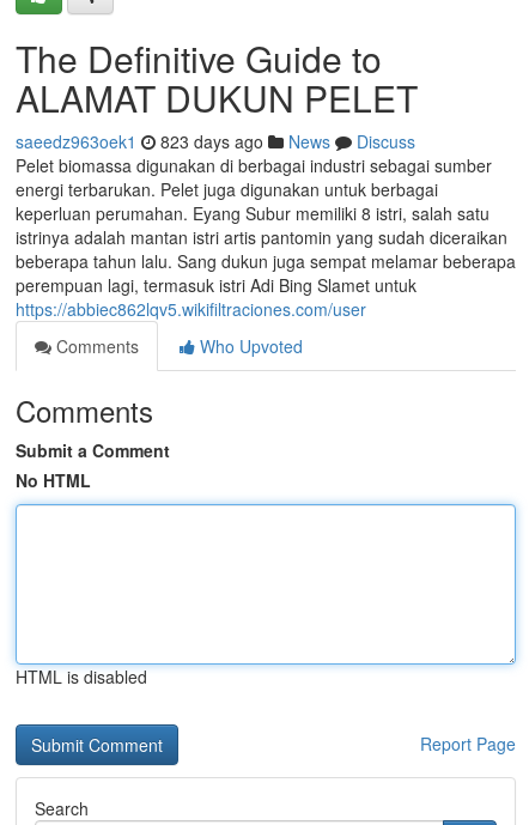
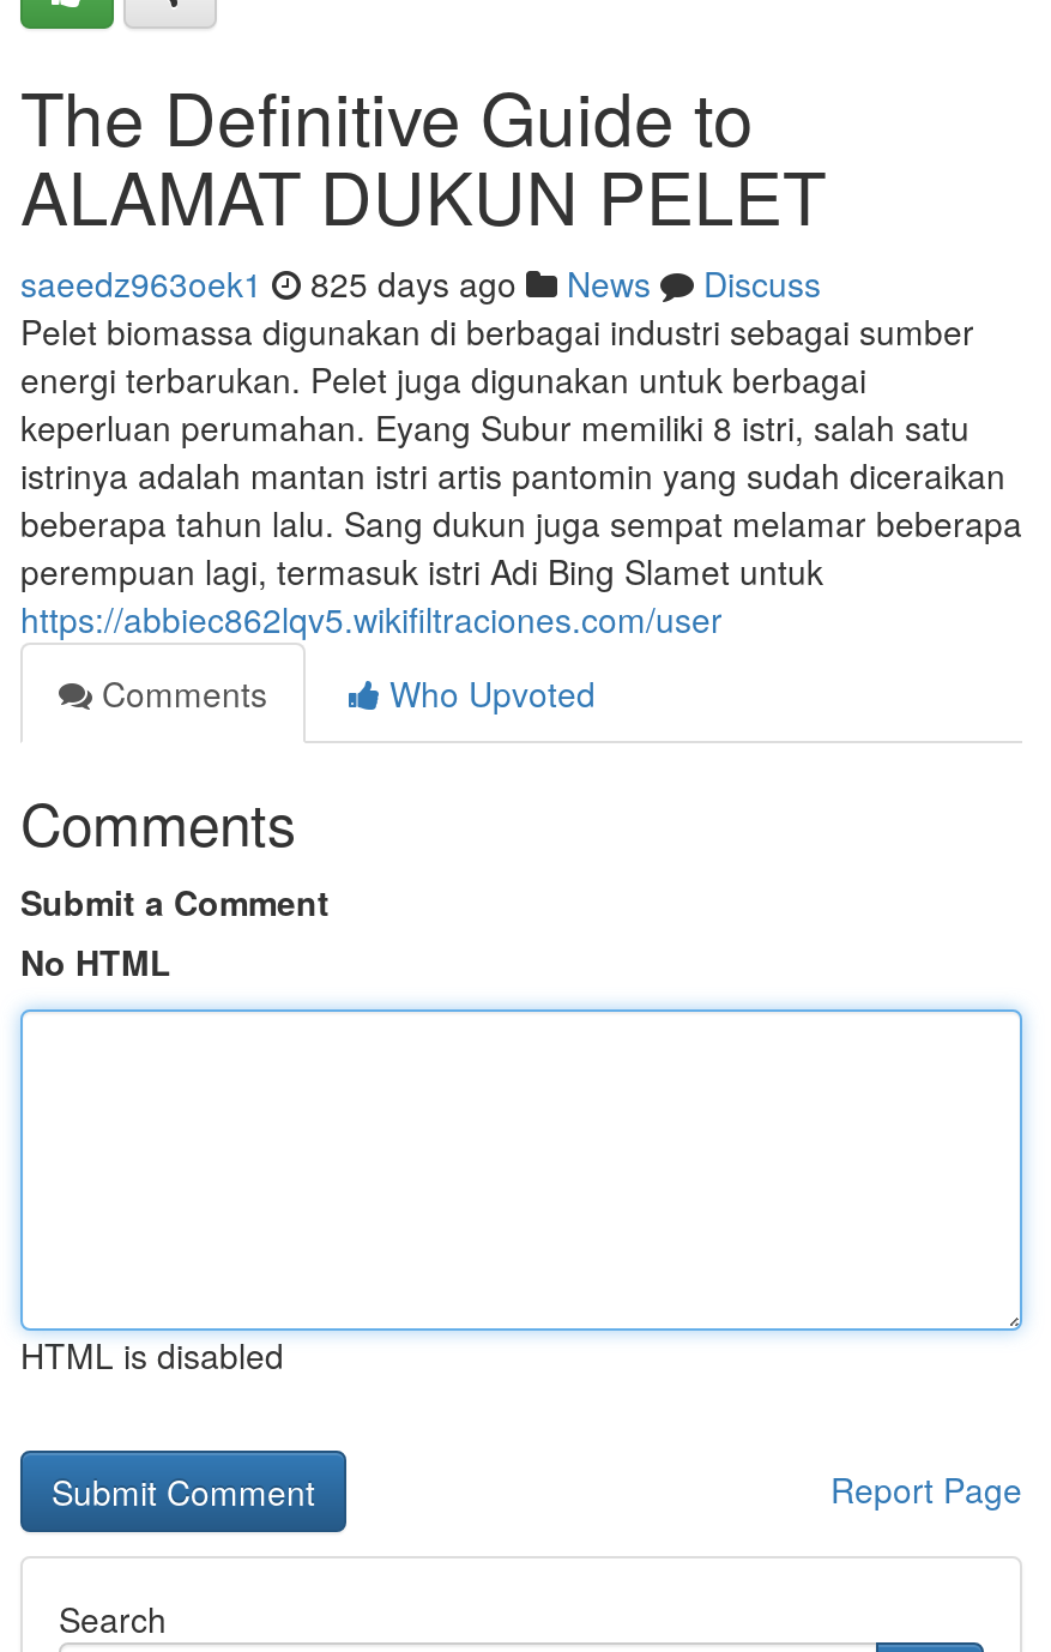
- saeedz963oek1 823 days ago News Discuss
+ saeedz963oek1 825 days ago News Discuss
